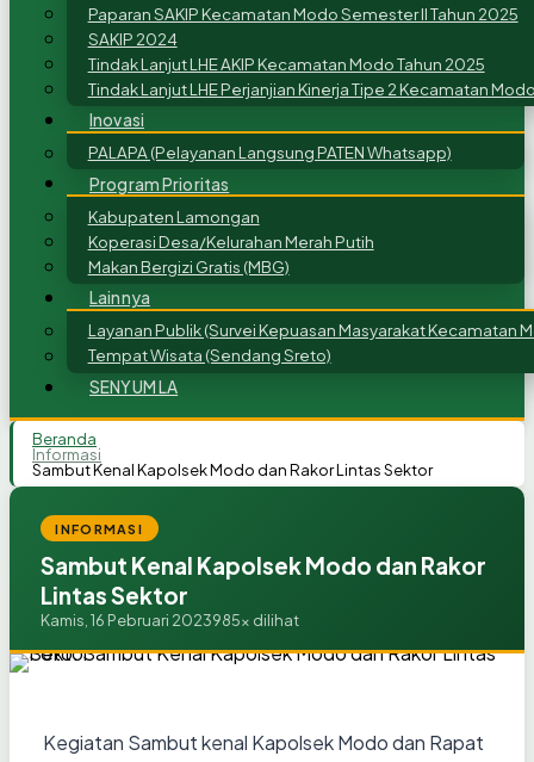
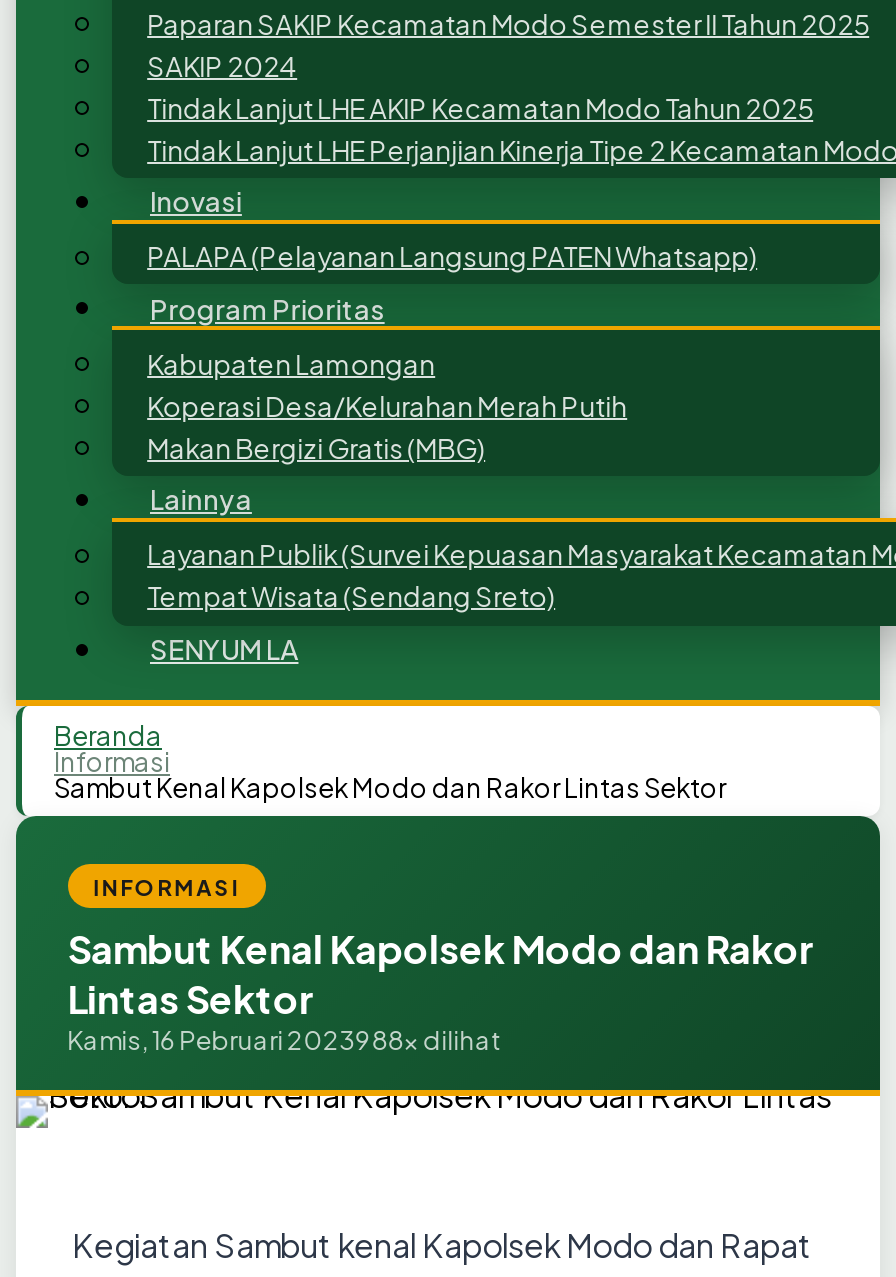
- Kamis, 16 Pebruari 2023985x dilihat
+ Kamis, 16 Pebruari 2023988x dilihat
